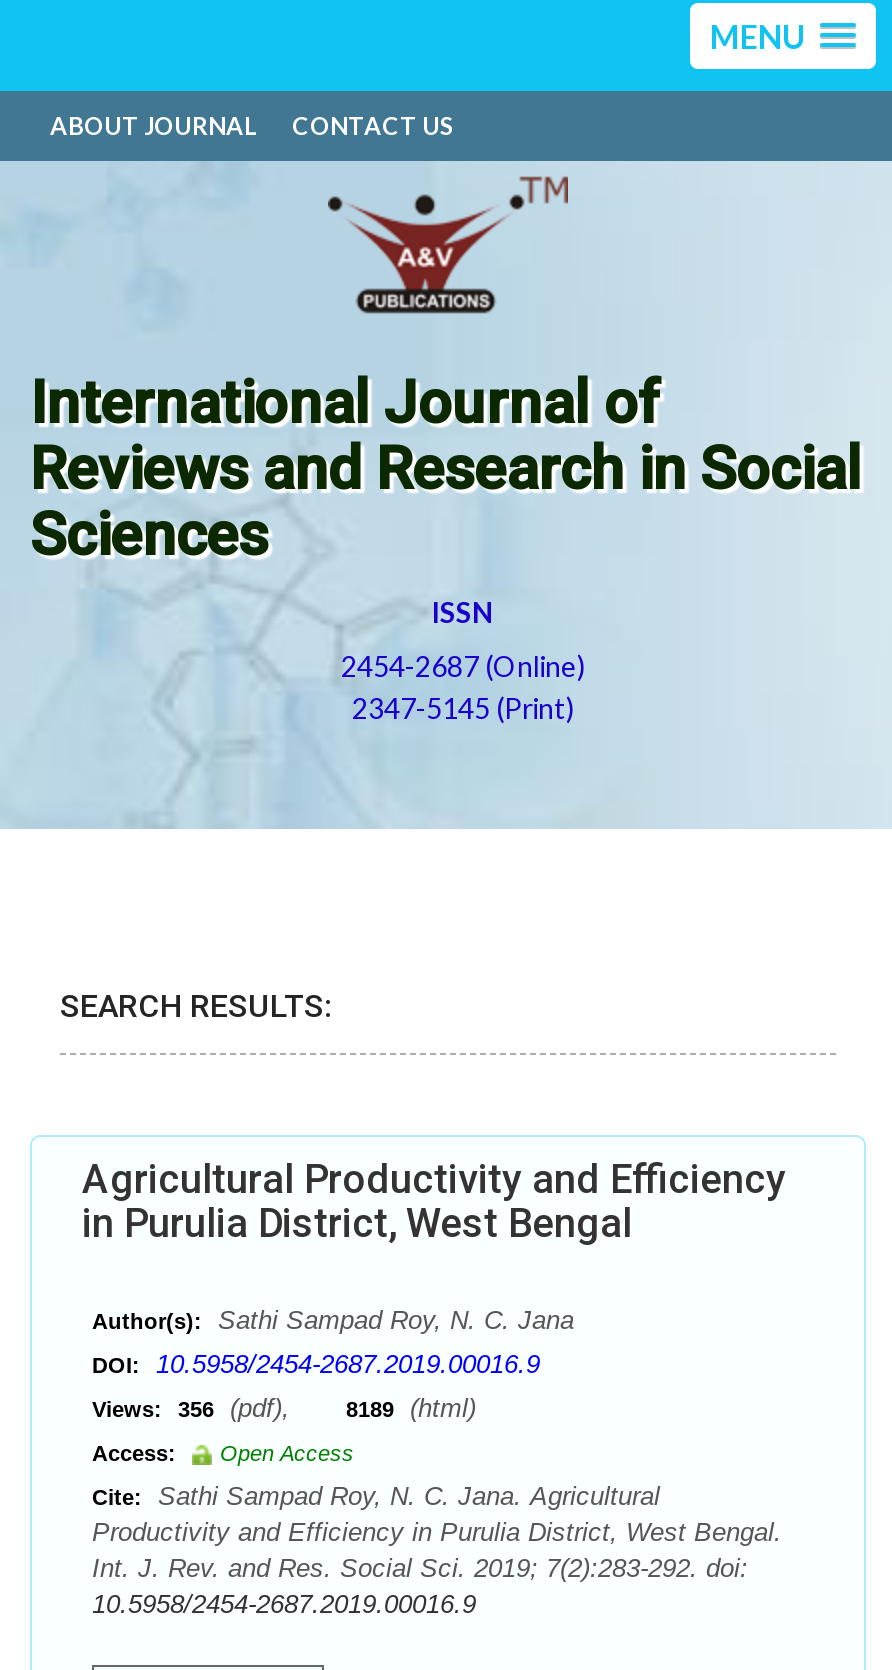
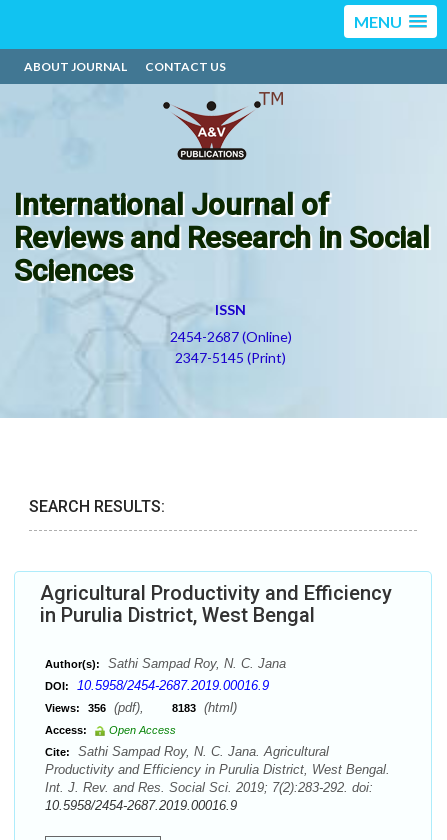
- Views: 356 (pdf), 8189 (html)
+ Views: 356 (pdf), 8183 (html)
